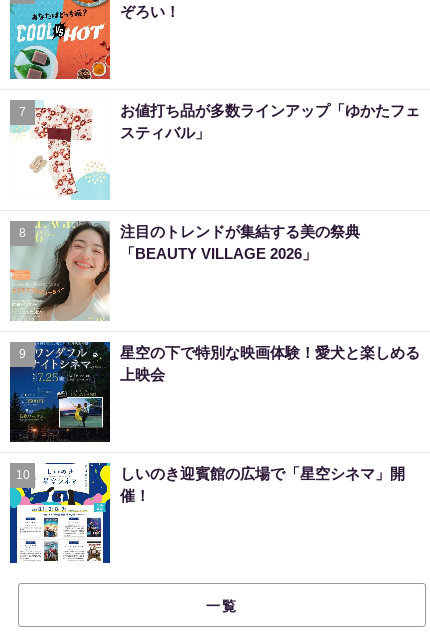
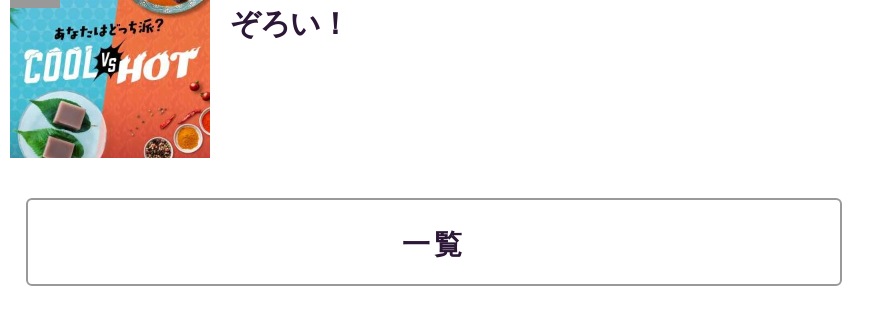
- [image]
- 7
- お値打ち品が多数ラインアップ「ゆかたフェ
- スティバル」

- [image]
- 8
- 注目のトレンドが集結する美の祭典
- 「BEAUTY VILLAGE 2026」

- [image]
- 9
- 星空の下で特別な映画体験！愛犬と楽しめる
- 上映会

- [image]
- 10
- しいのき迎賓館の広場で「星空シネマ」開
- 催！
